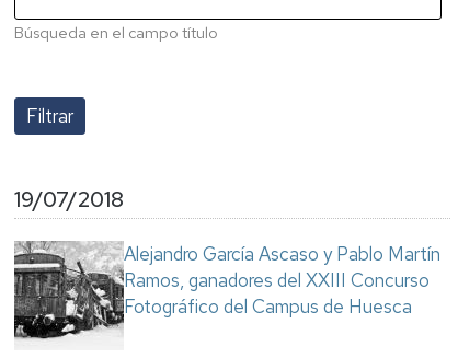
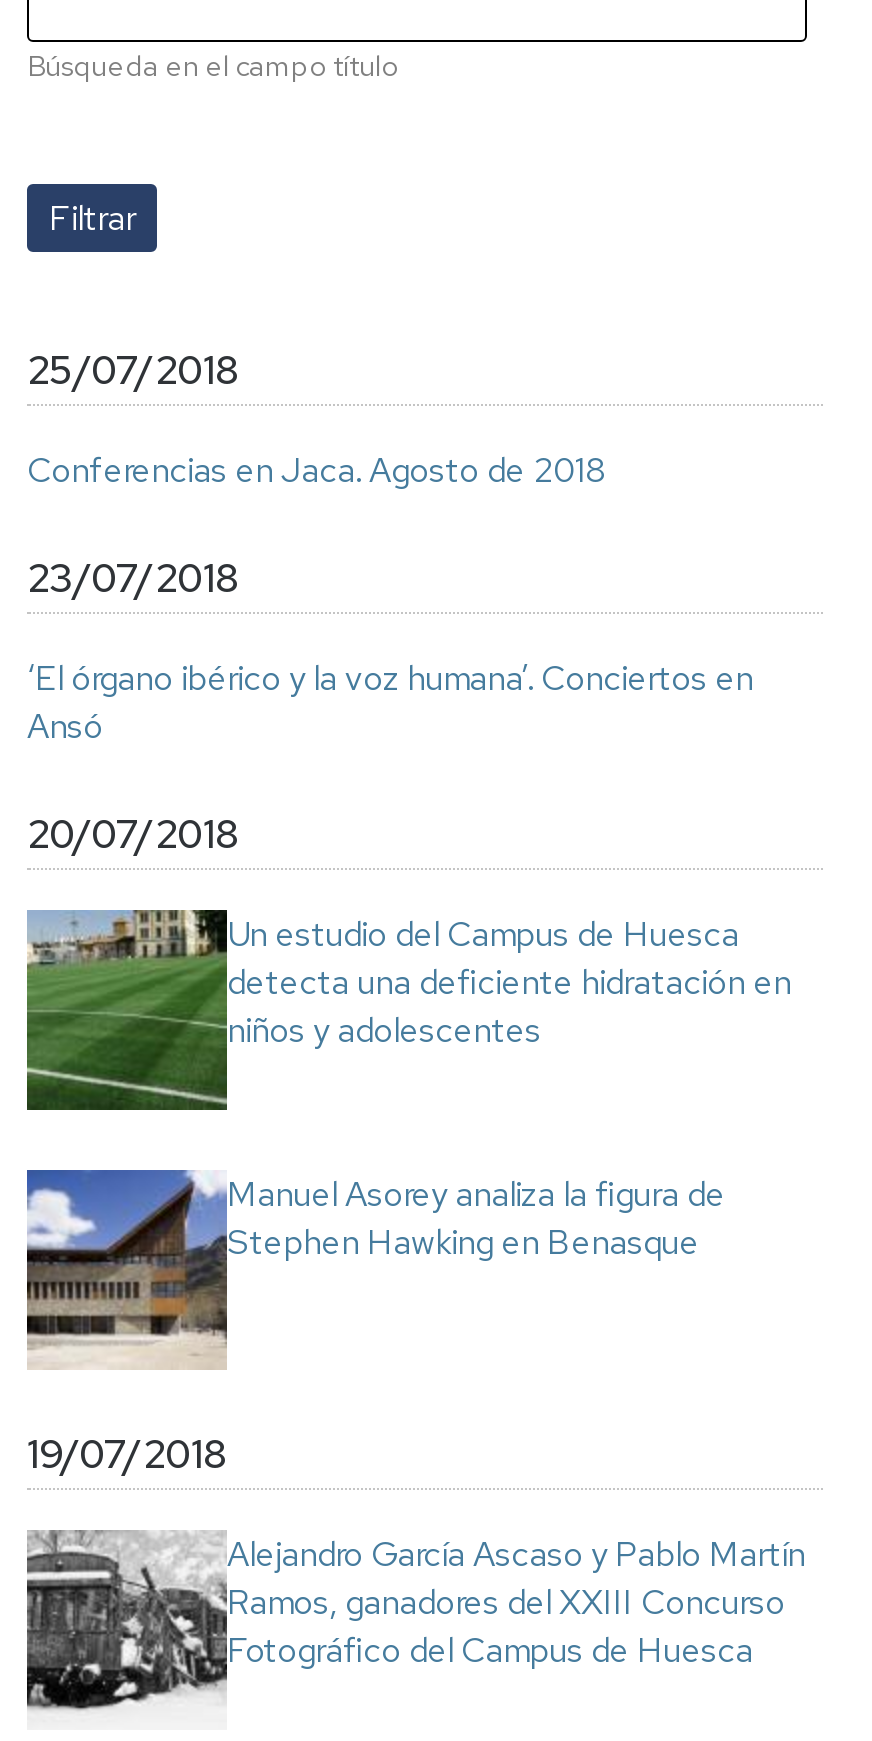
+ [image]
+ 25/07/2018
+ Conferencias en Jaca. Agosto de 2018
+ 23/07/2018
+ ‘El órgano ibérico y la voz humana’. Conciertos en
+ Ansó
+ 20/07/2018
+ Un estudio del Campus de Huesca
+ detecta una deficiente hidratación en
+ niños y adolescentes

+ [image]
+ Manuel Asorey analiza la figura de
+ Stephen Hawking en Benasque
